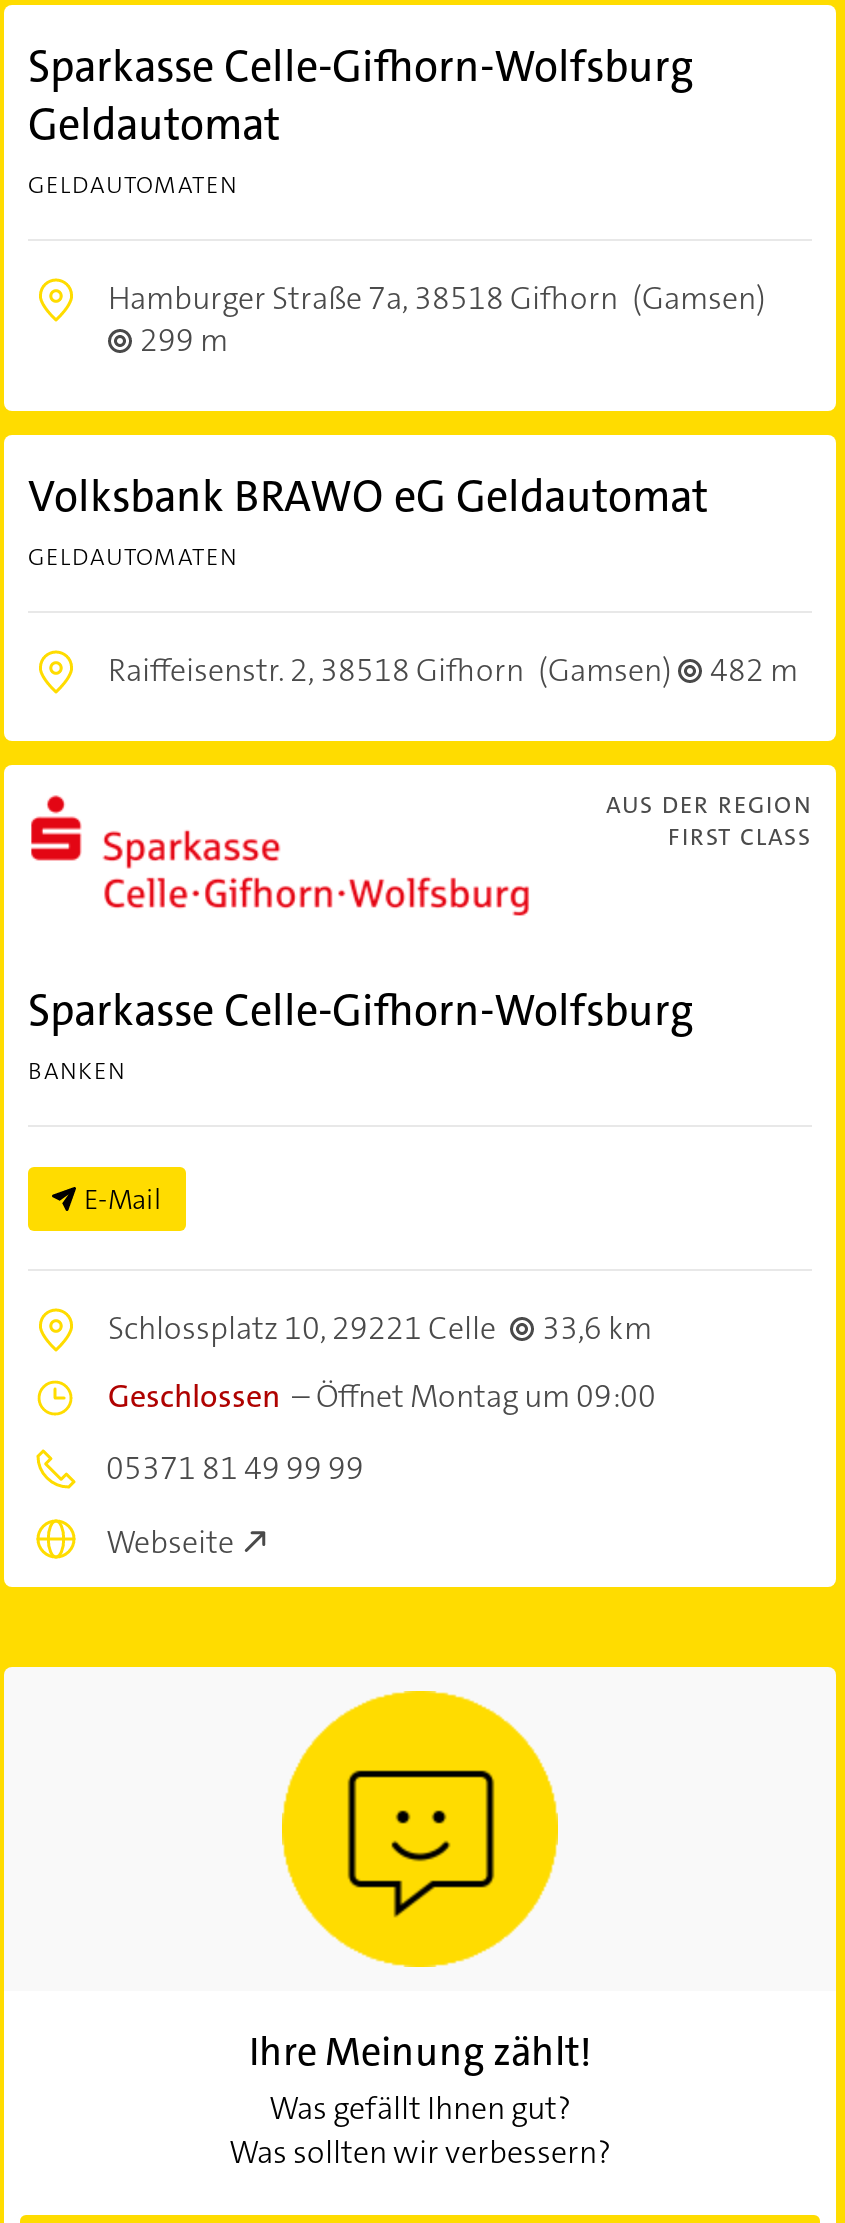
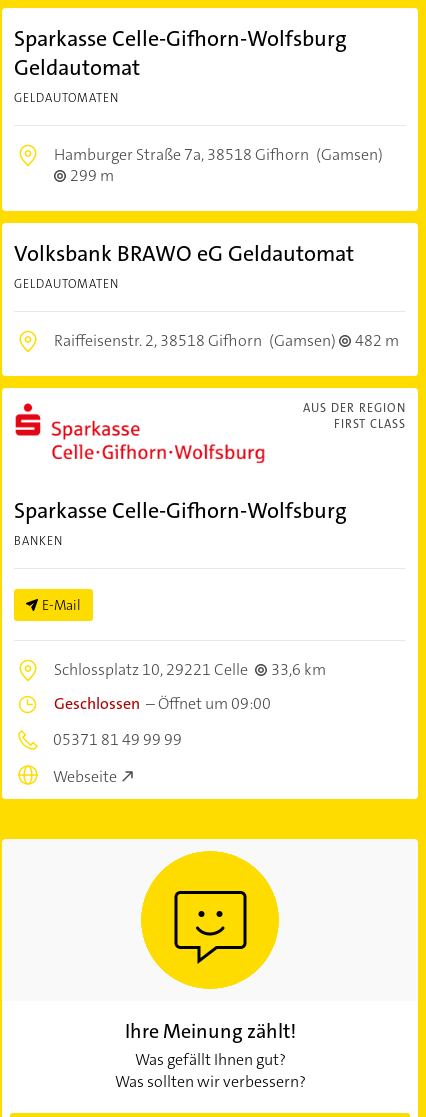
- Geschlossen –Öffnet Montag um 09:00
+ Geschlossen –Öffnet um 09:00
